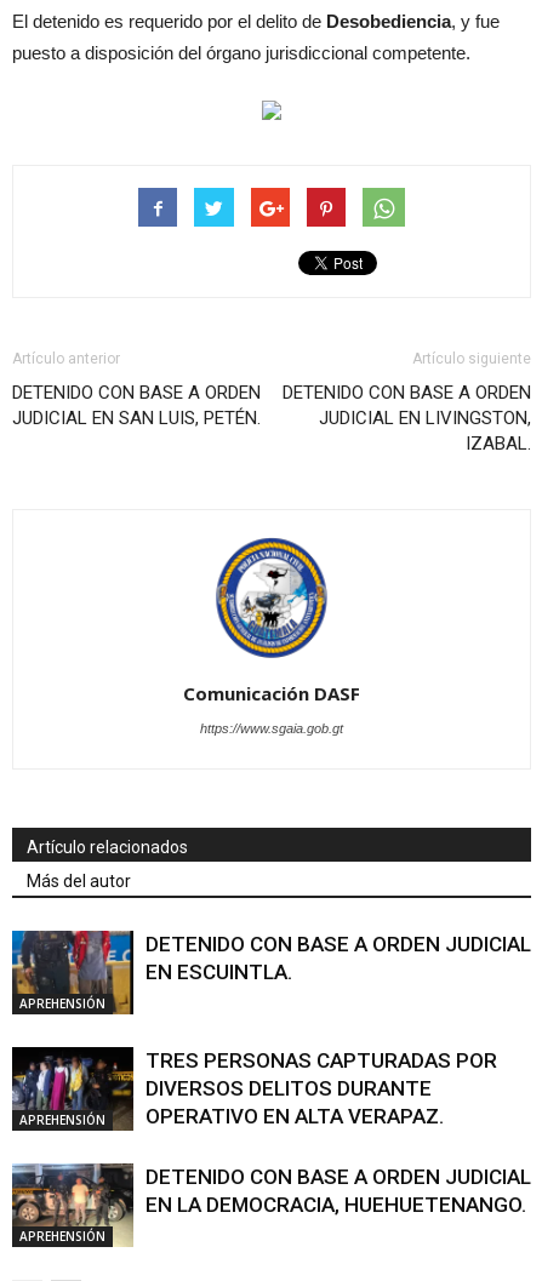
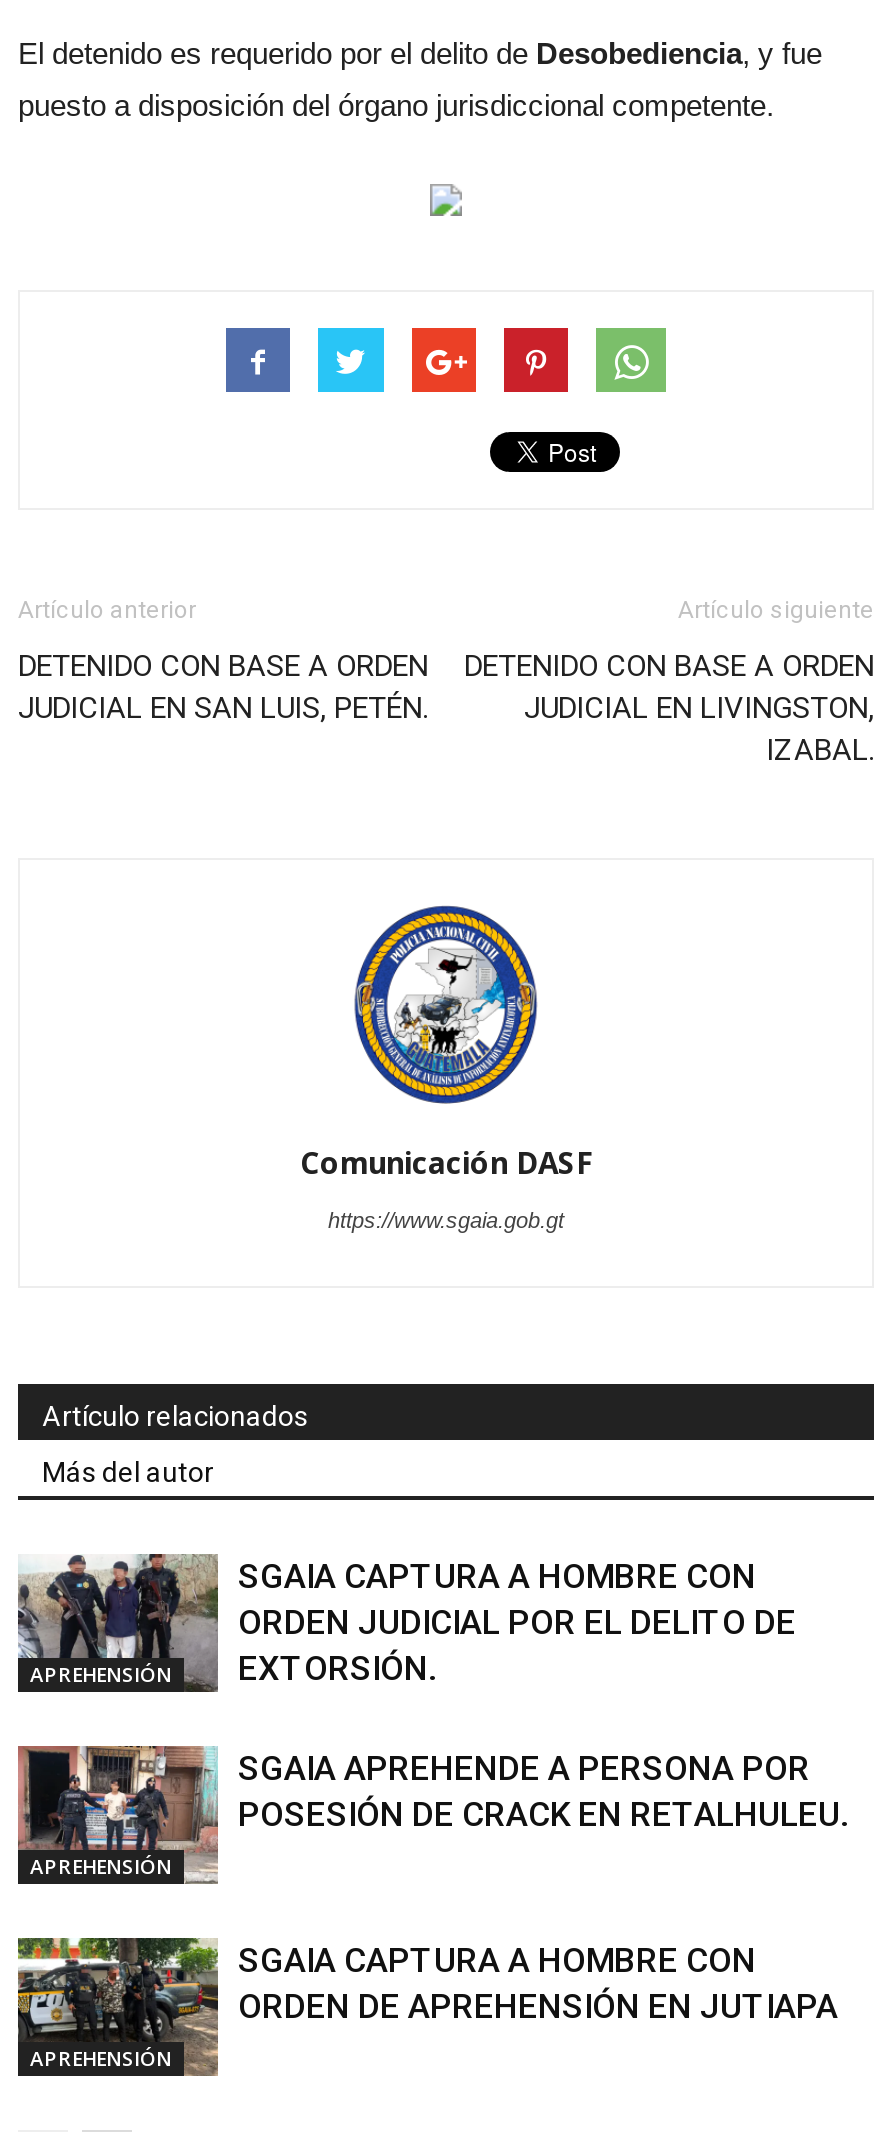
- [image]
- DETENIDO CON BASE A ORDEN JUDICIAL
- EN ESCUINTLA.
+ [image]
+ SGAIA CAPTURA A HOMBRE CON
+ ORDEN JUDICIAL POR EL DELITO DE
+ EXTORSIÓN.

- [image]
- TRES PERSONAS CAPTURADAS POR
- DIVERSOS DELITOS DURANTE
- OPERATIVO EN ALTA VERAPAZ.
+ [image]
+ SGAIA APREHENDE A PERSONA POR
+ POSESIÓN DE CRACK EN RETALHULEU.

- [image]
- DETENIDO CON BASE A ORDEN JUDICIAL
- EN LA DEMOCRACIA, HUEHUETENANGO.
+ [image]
+ SGAIA CAPTURA A HOMBRE CON
+ ORDEN DE APREHENSIÓN EN JUTIAPA
